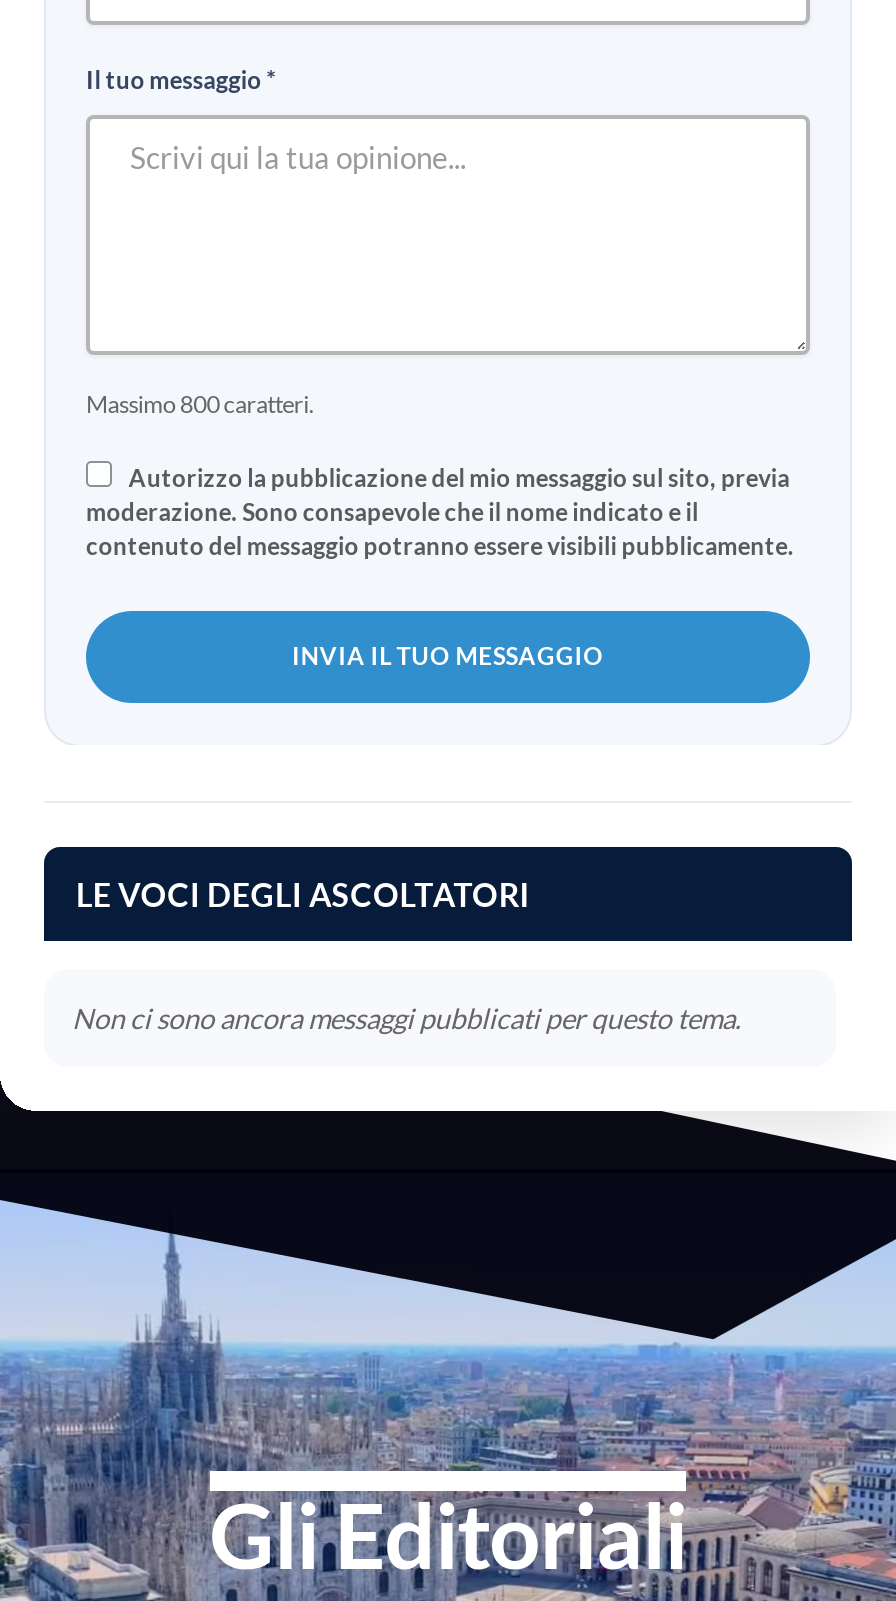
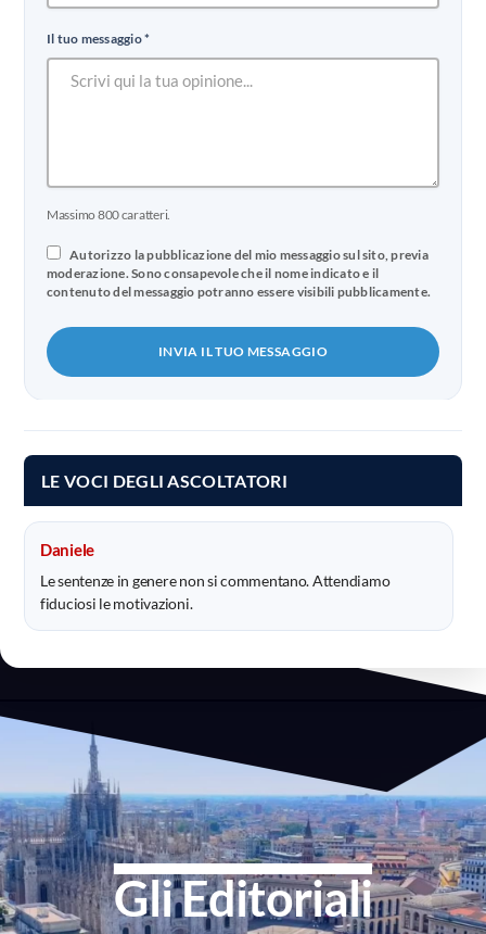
- Non ci sono ancora messaggi pubblicati per questo tema.
+ Daniele
+ Le sentenze in genere non si commentano. Attendiamo
+ fiduciosi le motivazioni.
